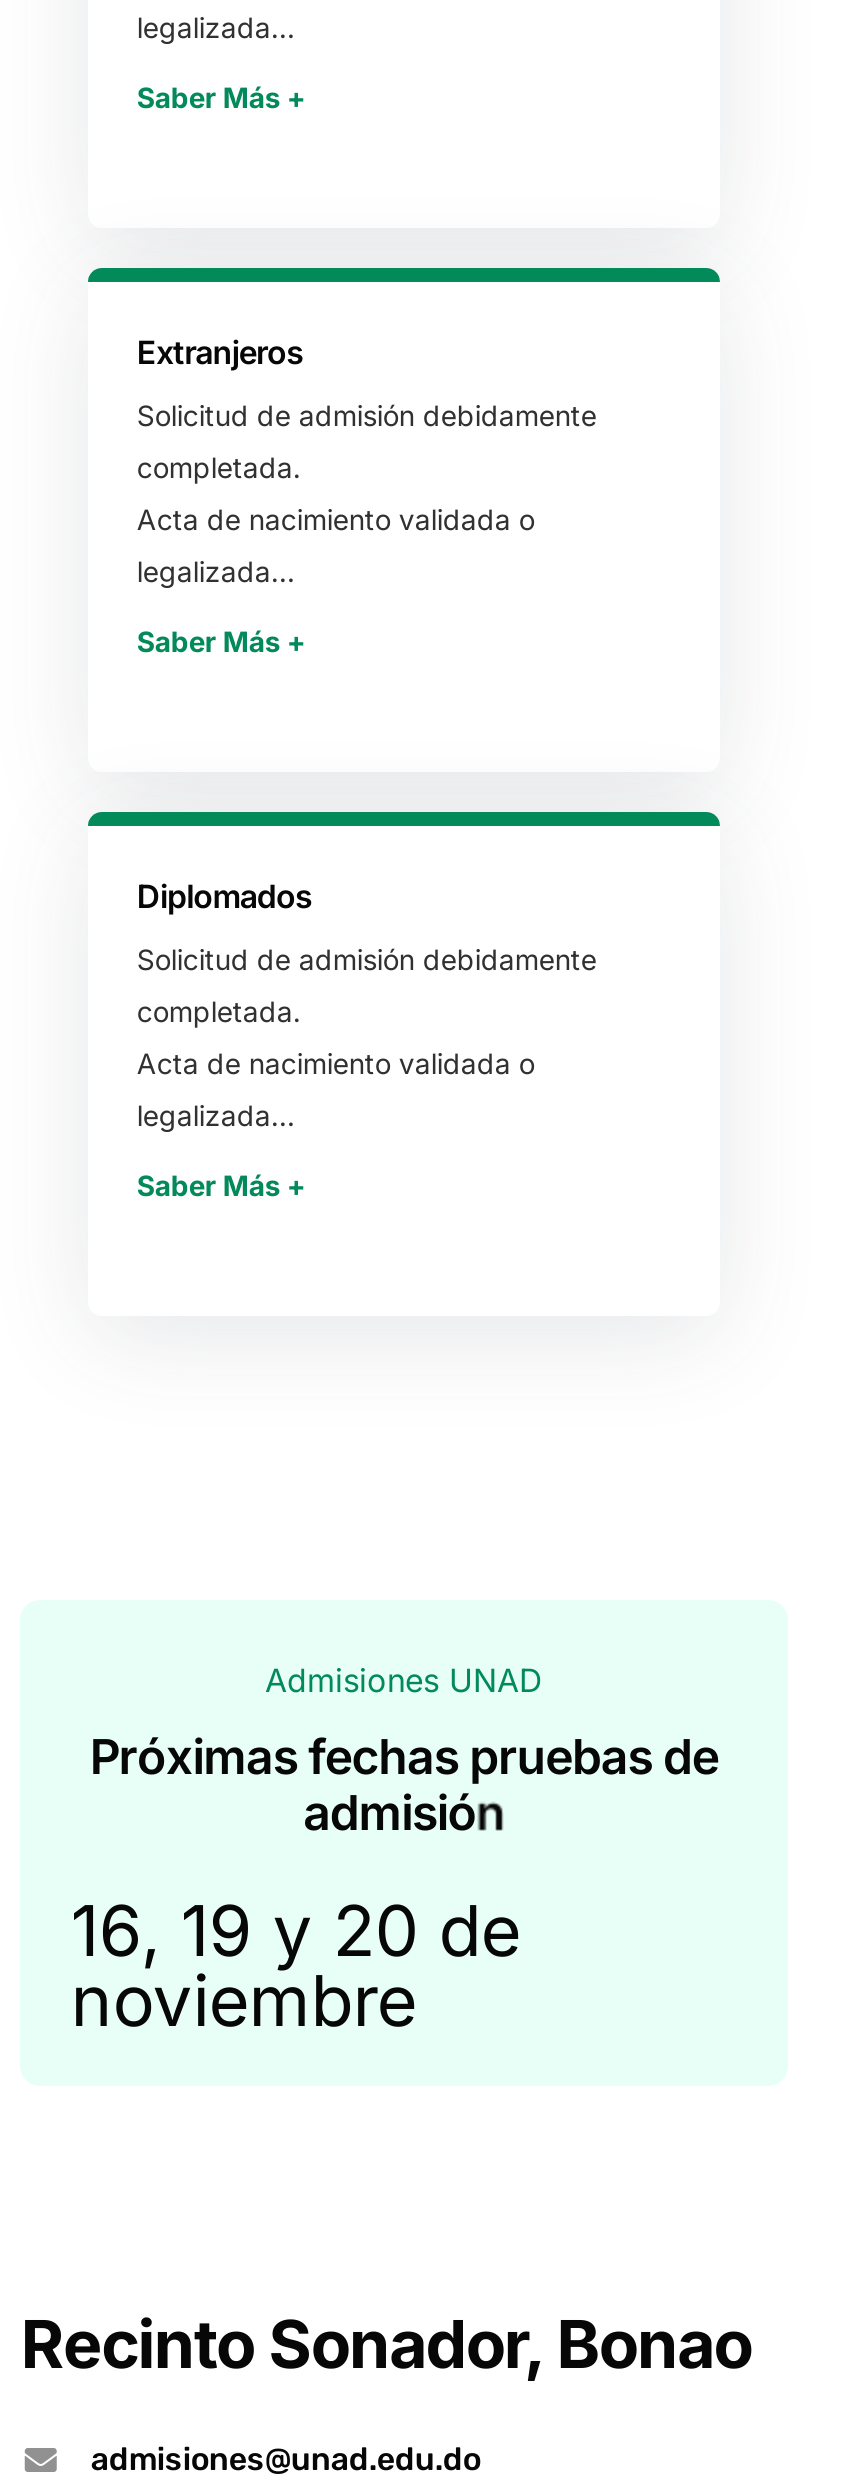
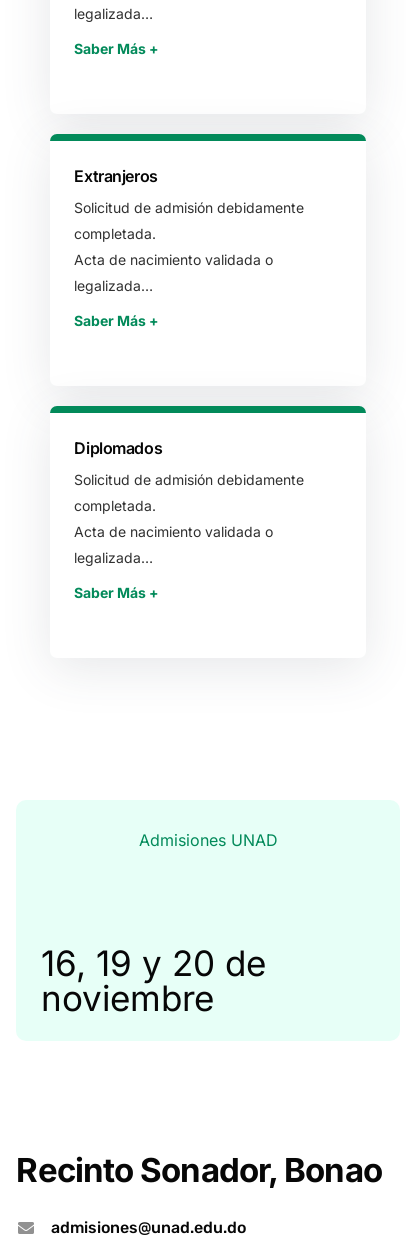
- Próximas fechas pruebas de
- admisión
